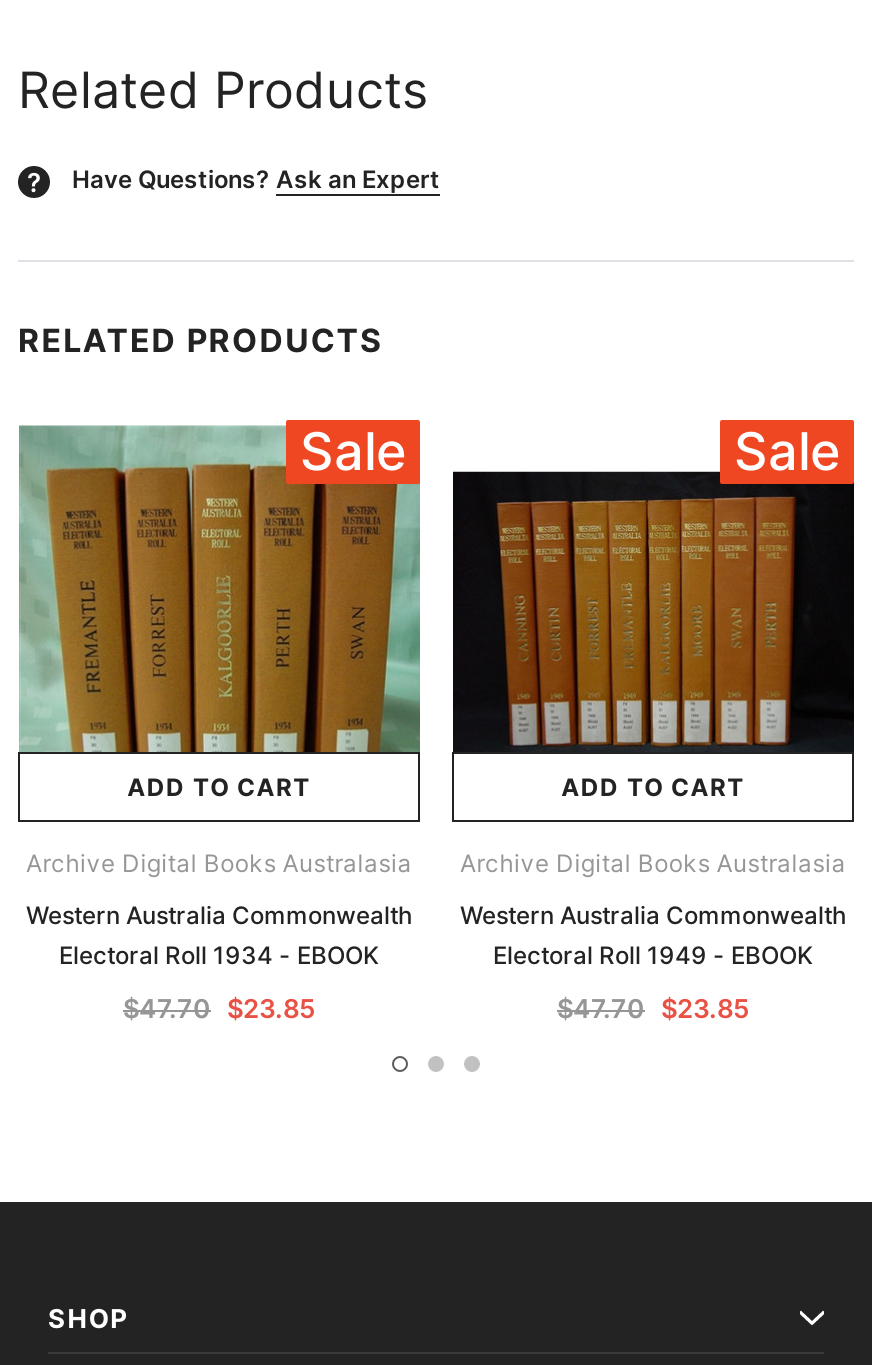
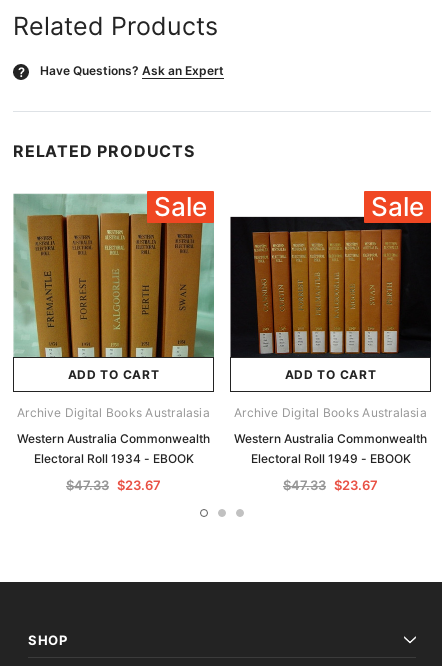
- $47.70 $23.85
+ $47.33 $23.67

- $47.70 $23.85
+ $47.33 $23.67
